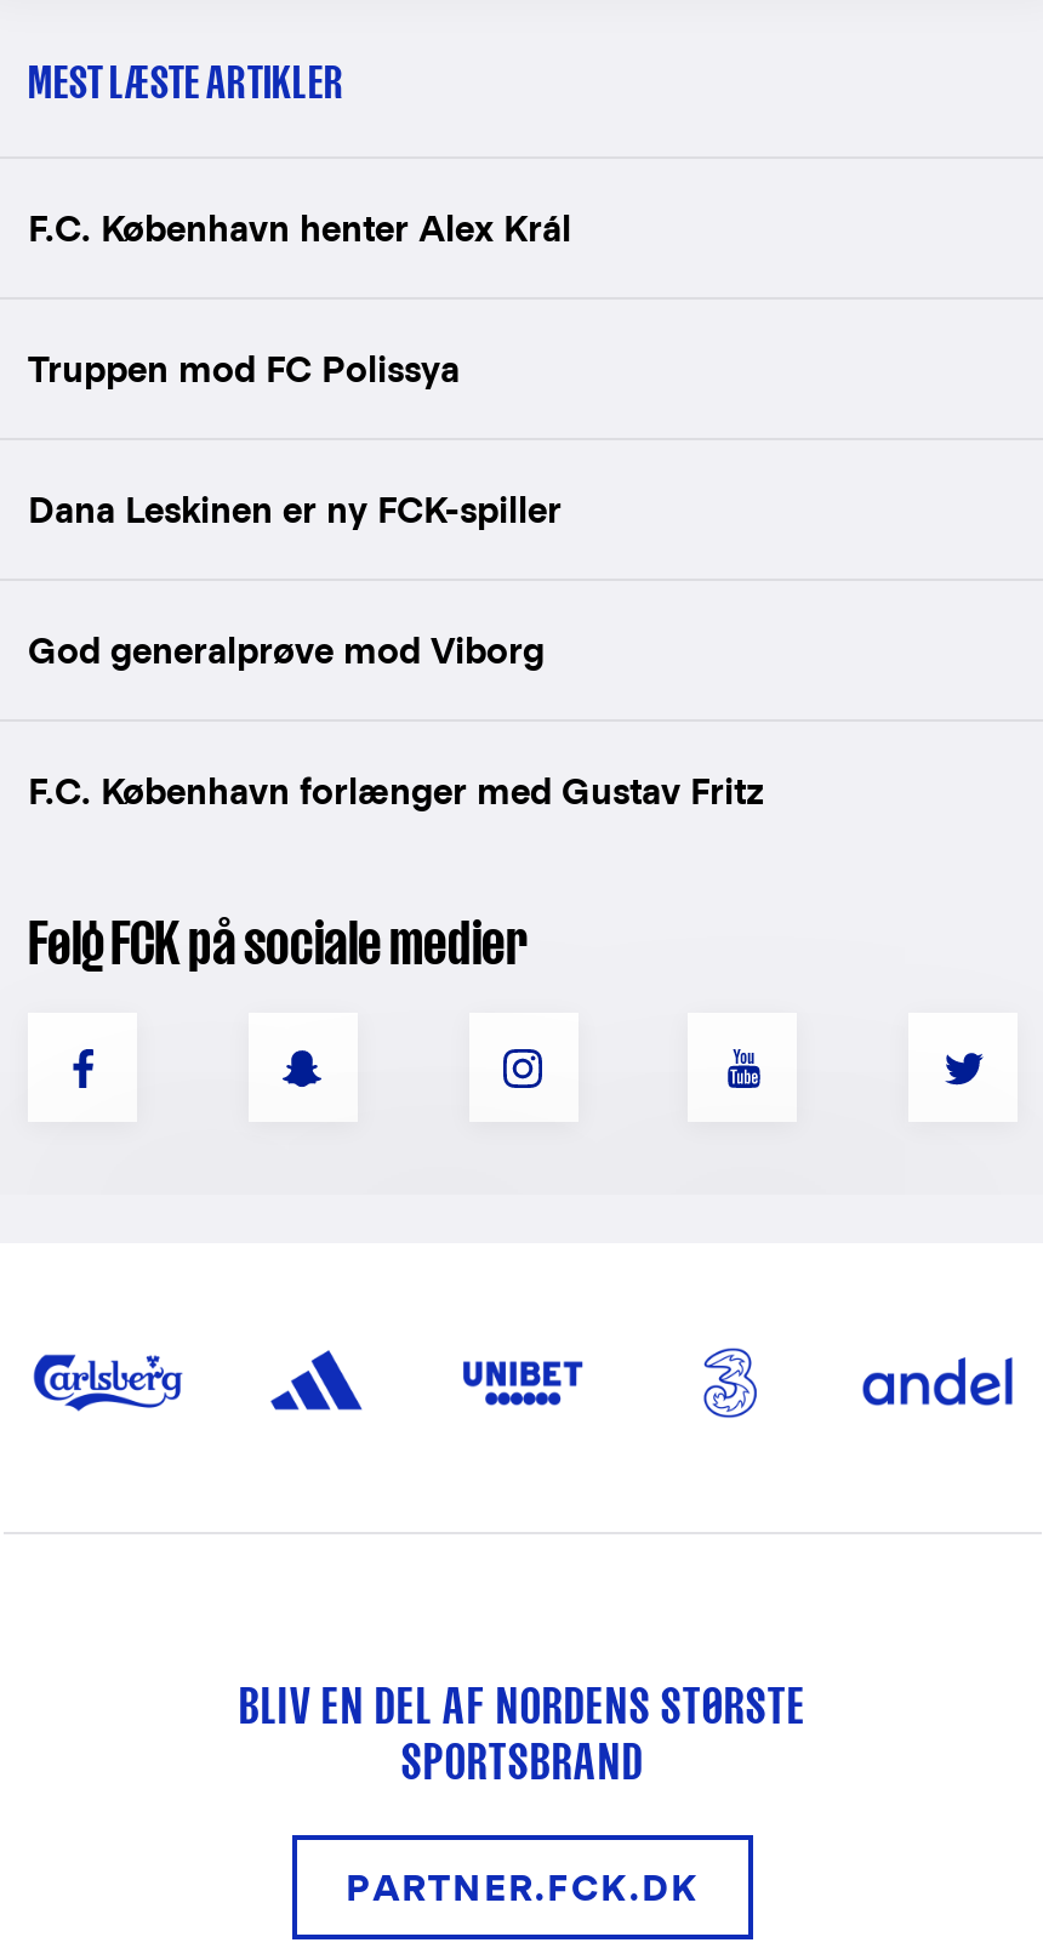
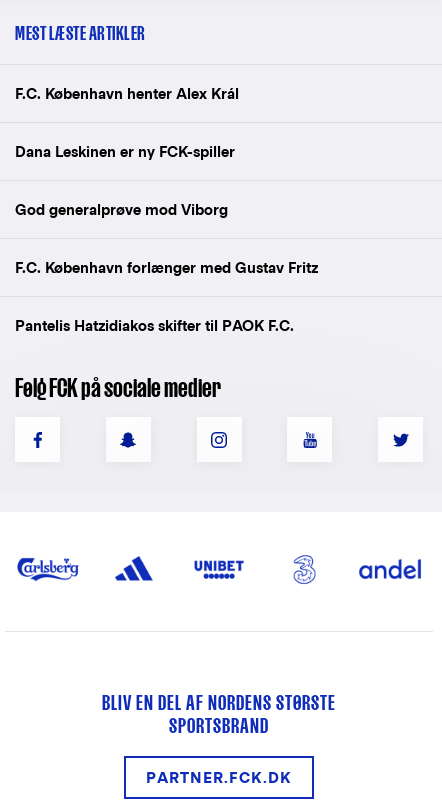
- Truppen mod FC Polissya

moved up: Dana Leskinen er ny FCK-spiller | God generalprøve mod Viborg | F.C. København forlænger med Gustav Fritz

+ Pantelis Hatzidiakos skifter til PAOK F.C.
